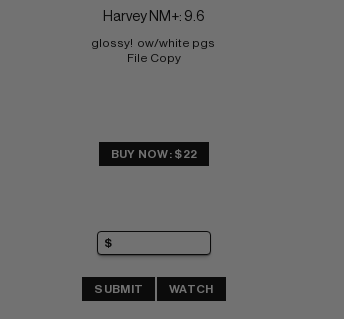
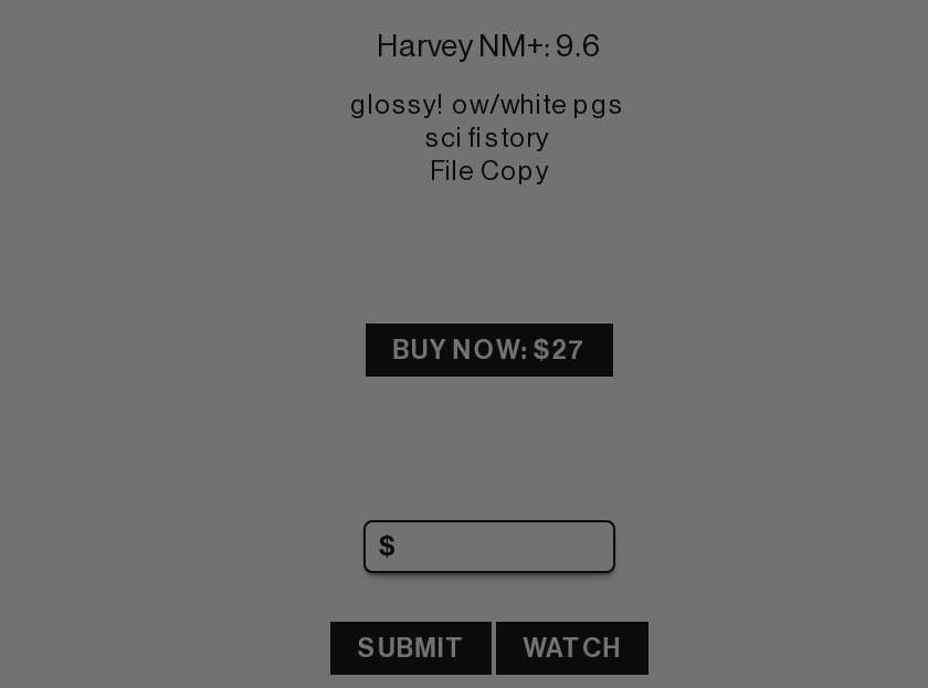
+ sci fi story

- BUY NOW: $22
+ BUY NOW: $27
